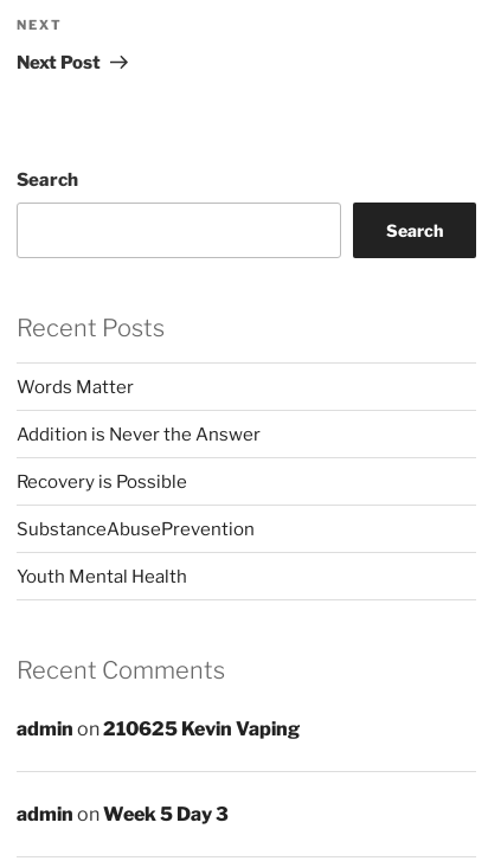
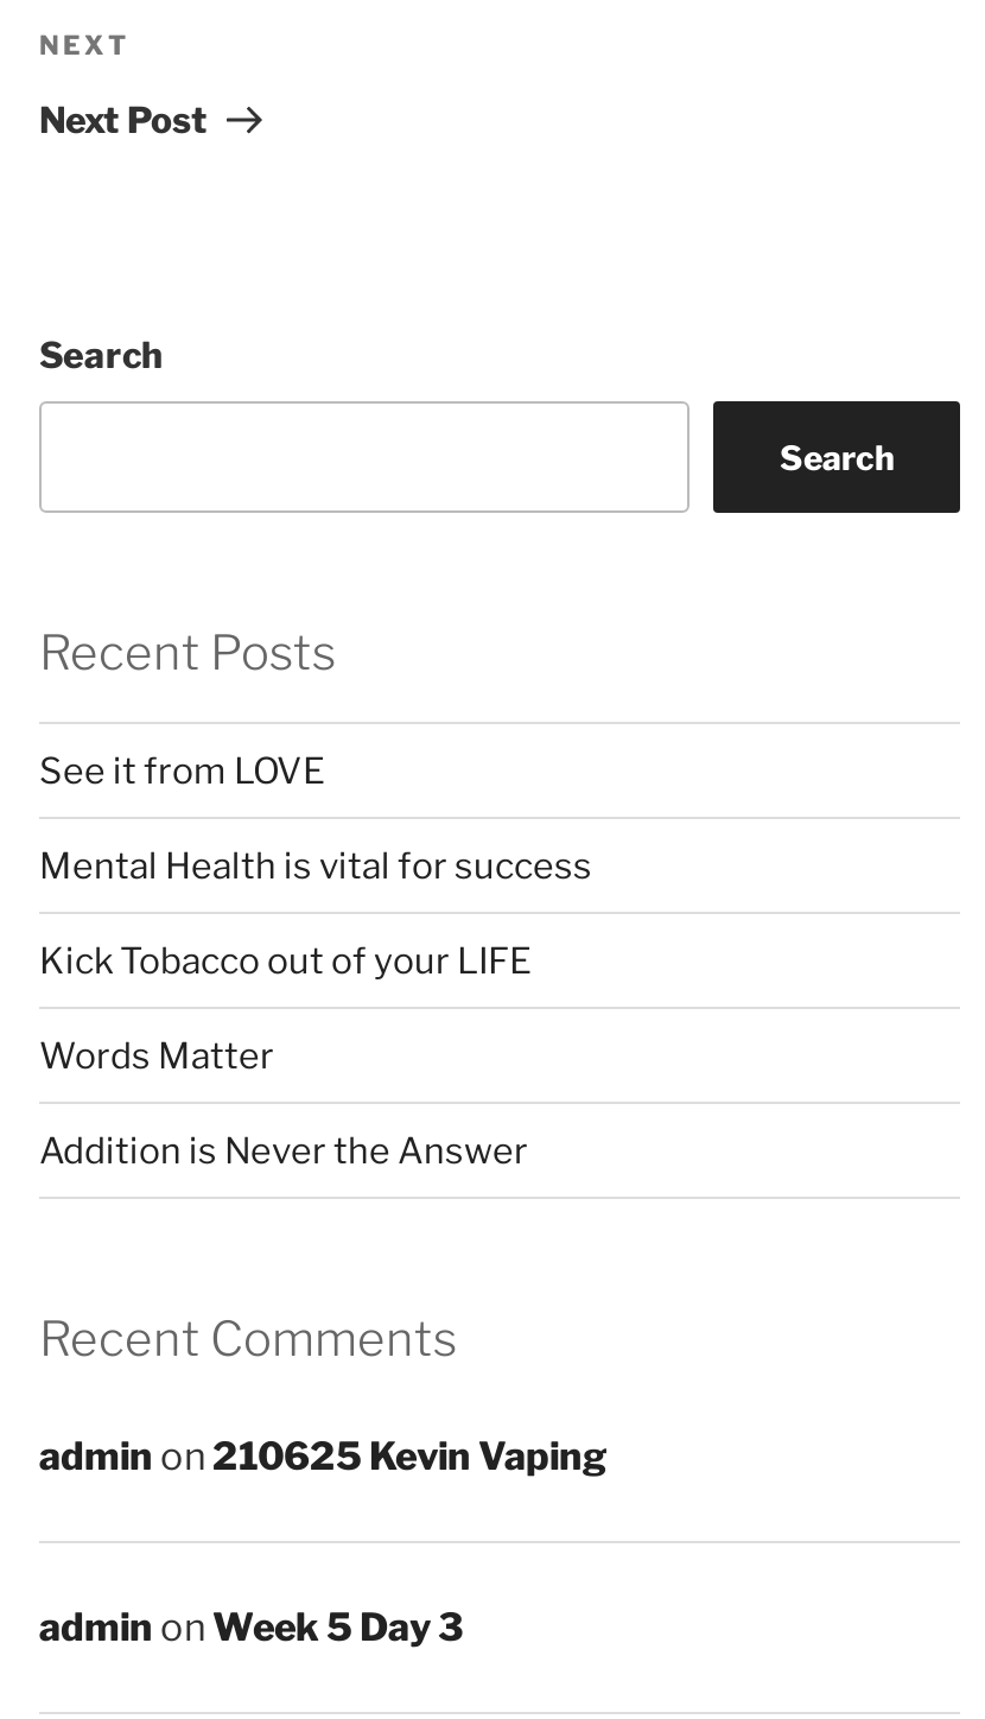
+ See it from LOVE
+ Mental Health is vital for success
+ Kick Tobacco out of your LIFE

moved down: Words Matter | Addition is Never the Answer

- Recovery is Possible
- SubstanceAbusePrevention
- Youth Mental Health
